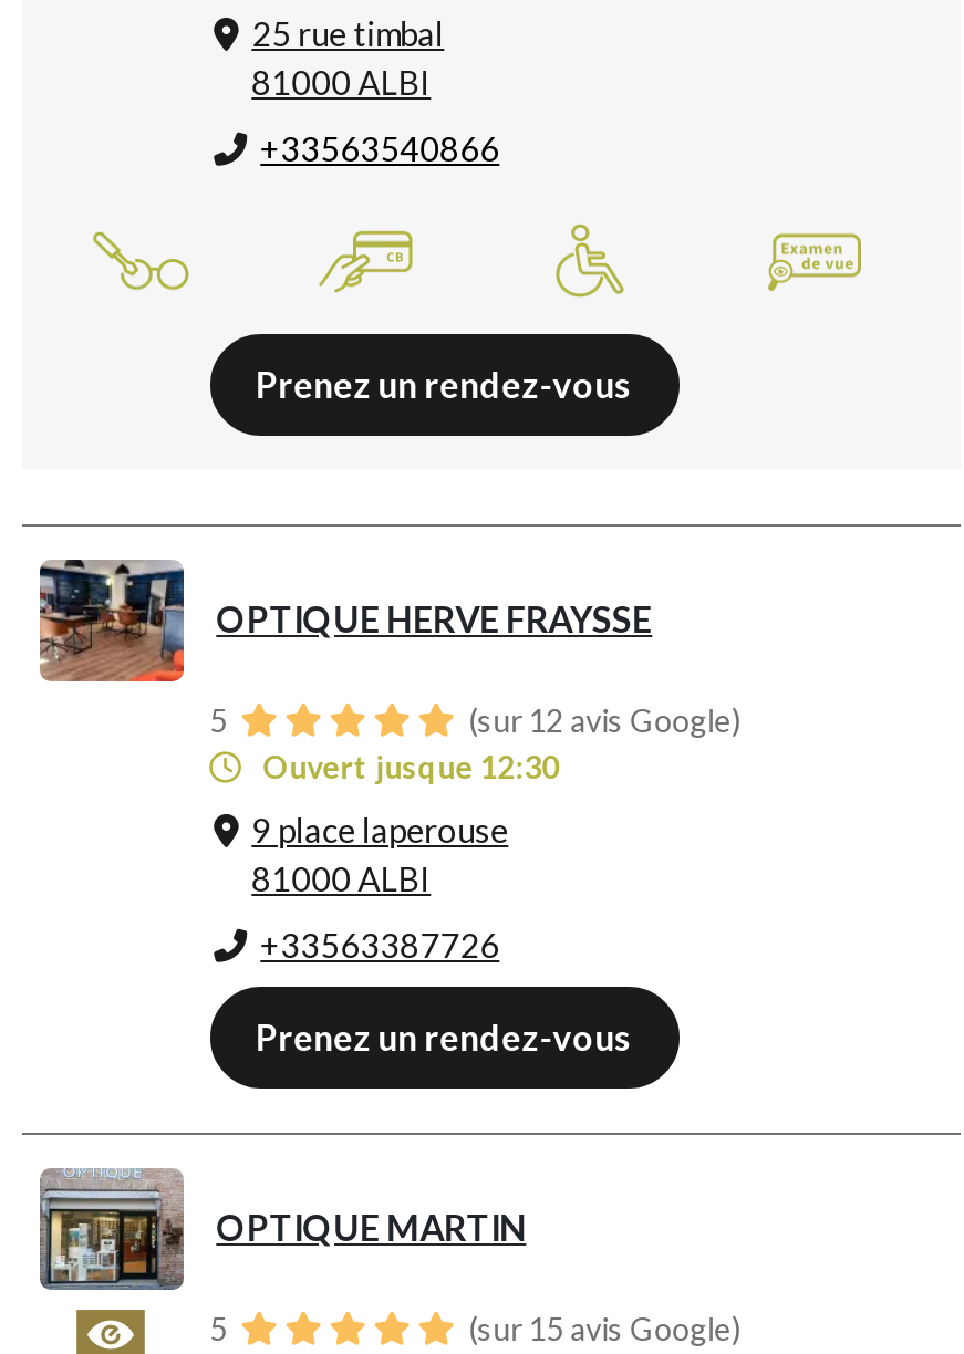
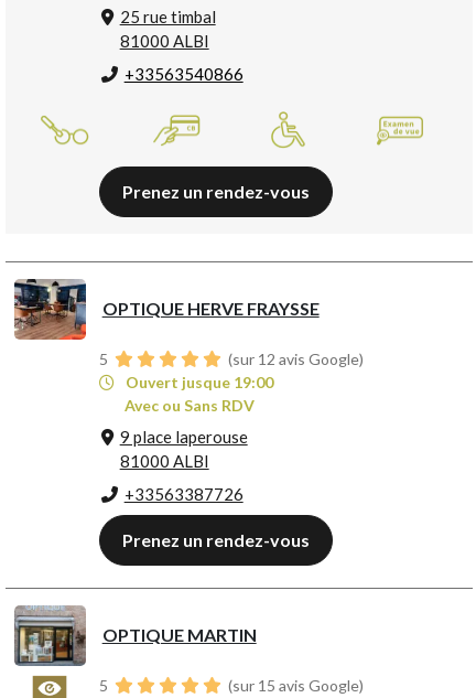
- Ouvert jusque 12:30
+ Ouvert jusque 19:00
+ Avec ou Sans RDV
